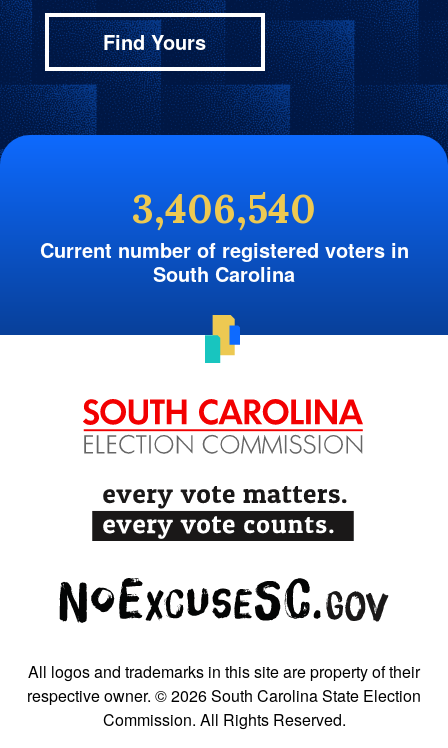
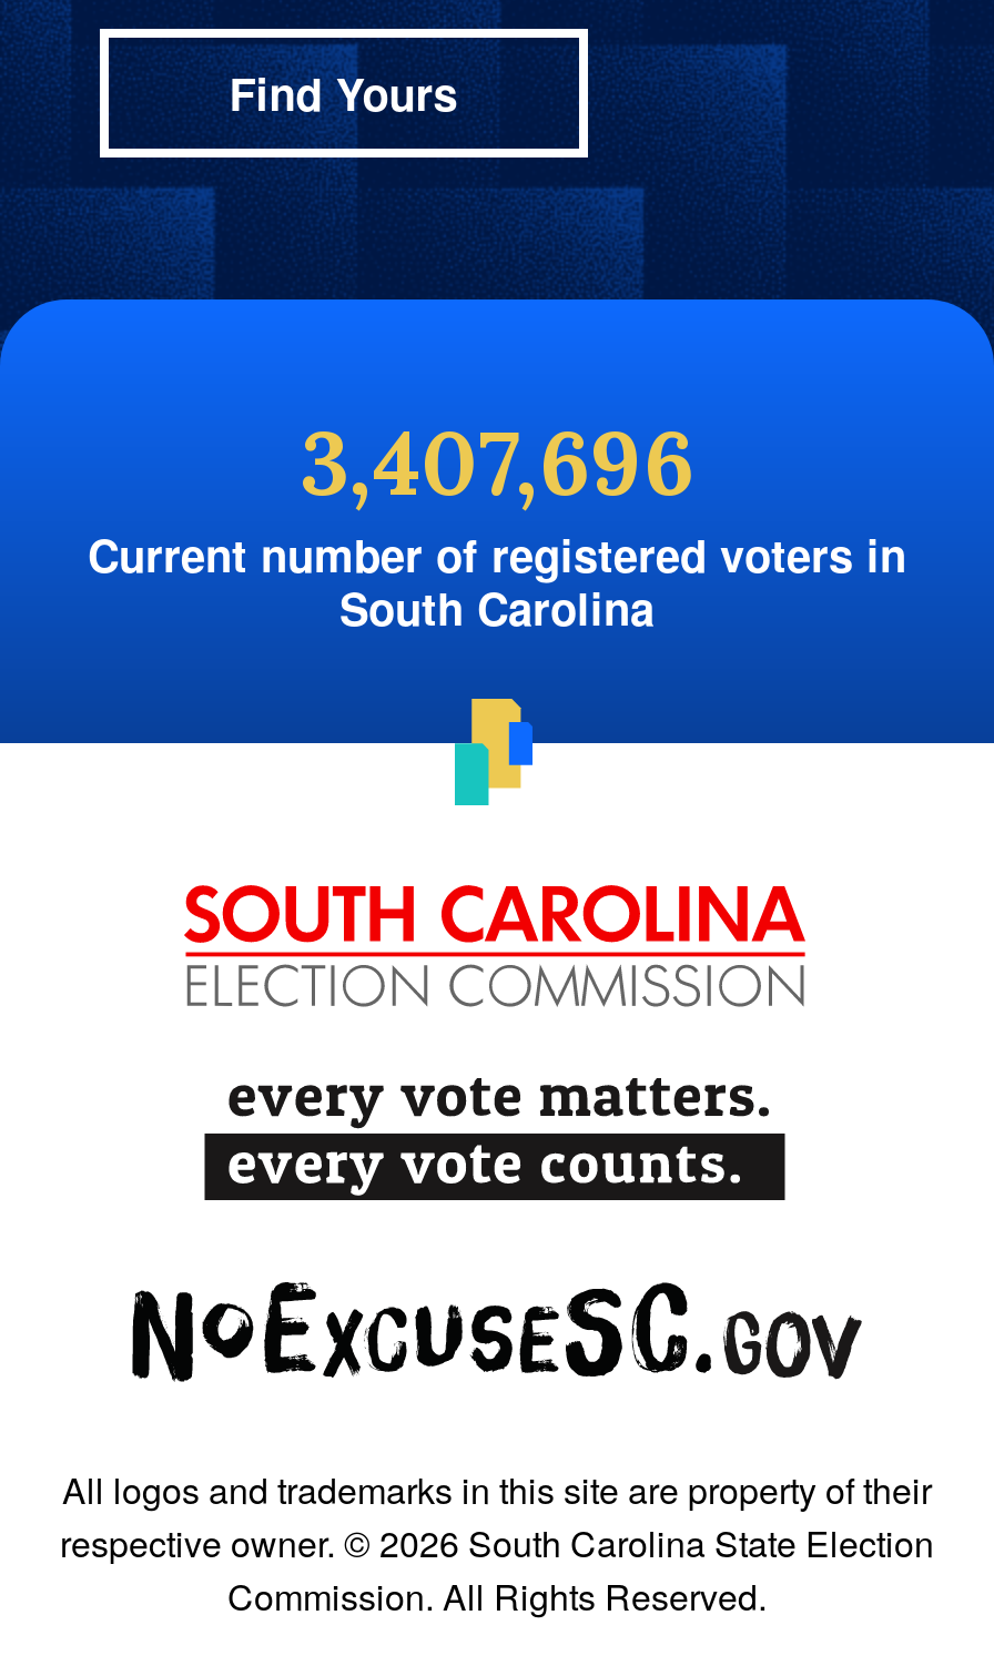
- 3,406,540
+ 3,407,696
